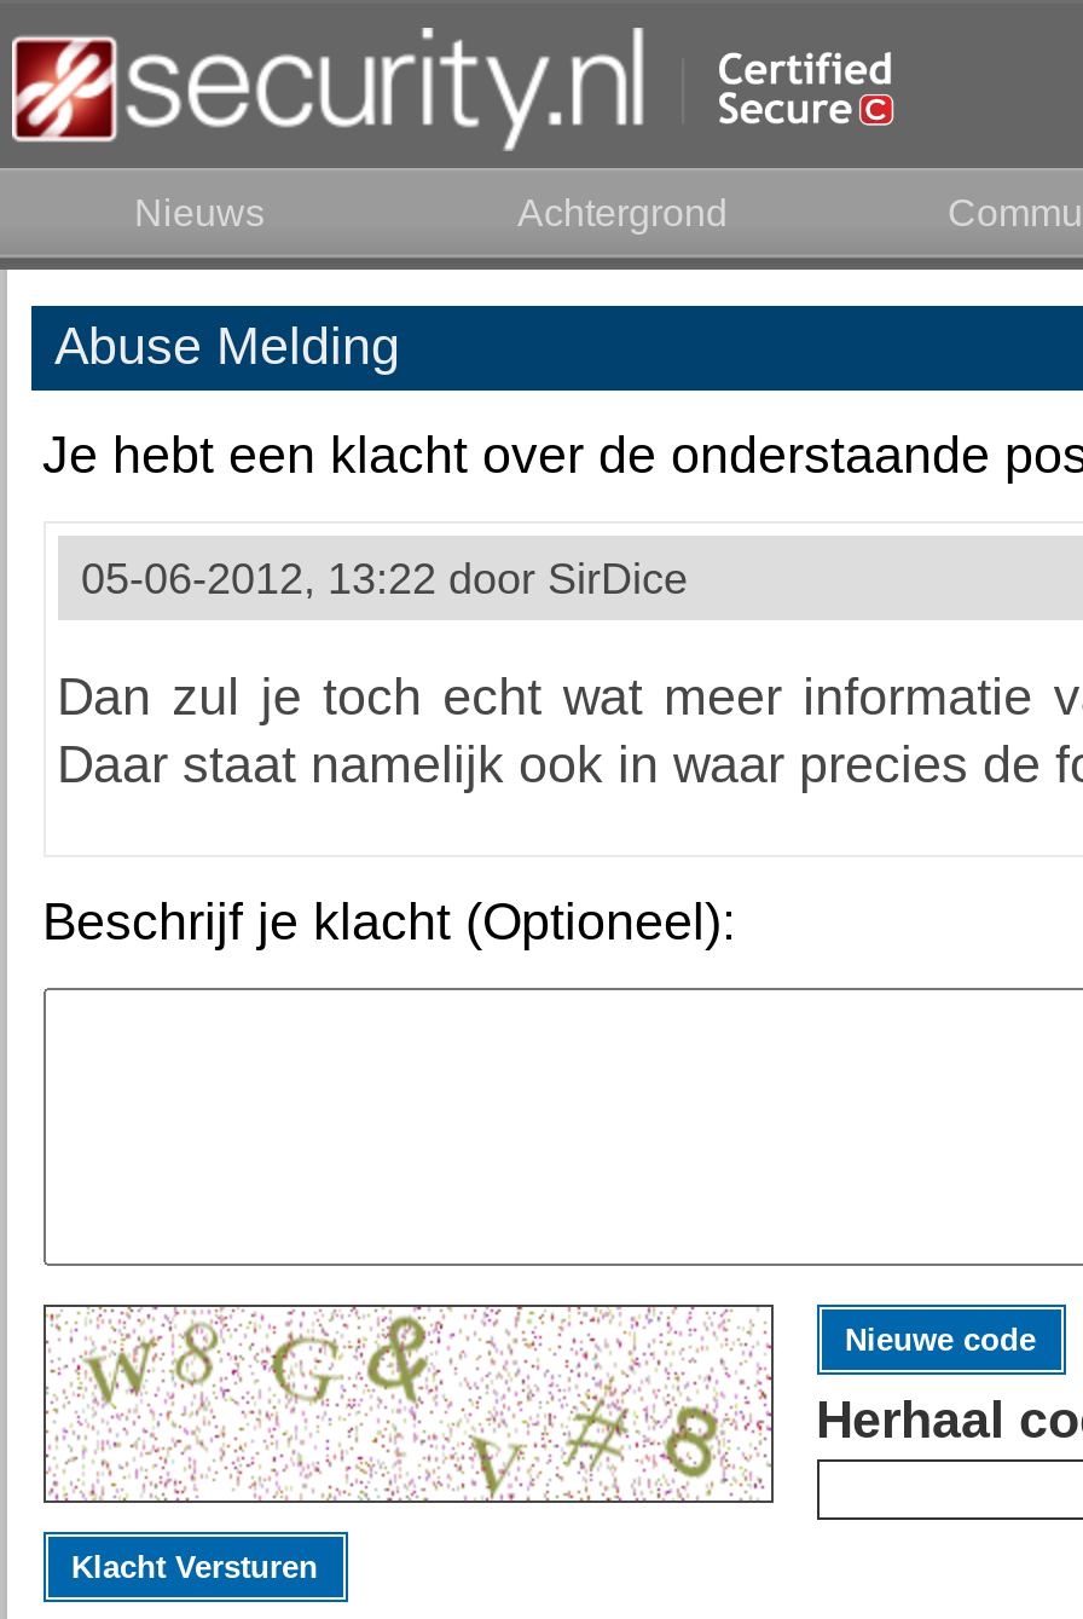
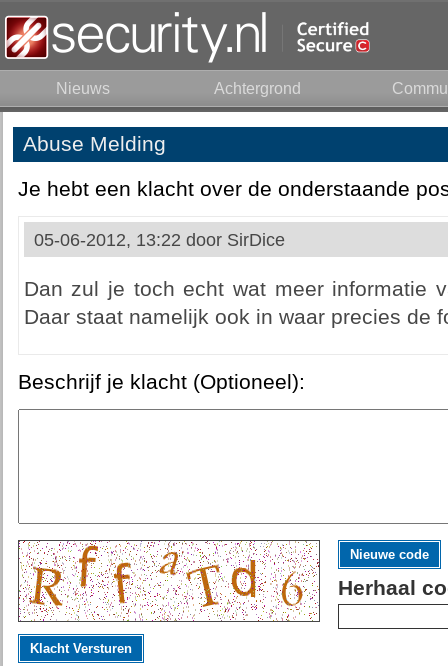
- [image]
+ [image]
